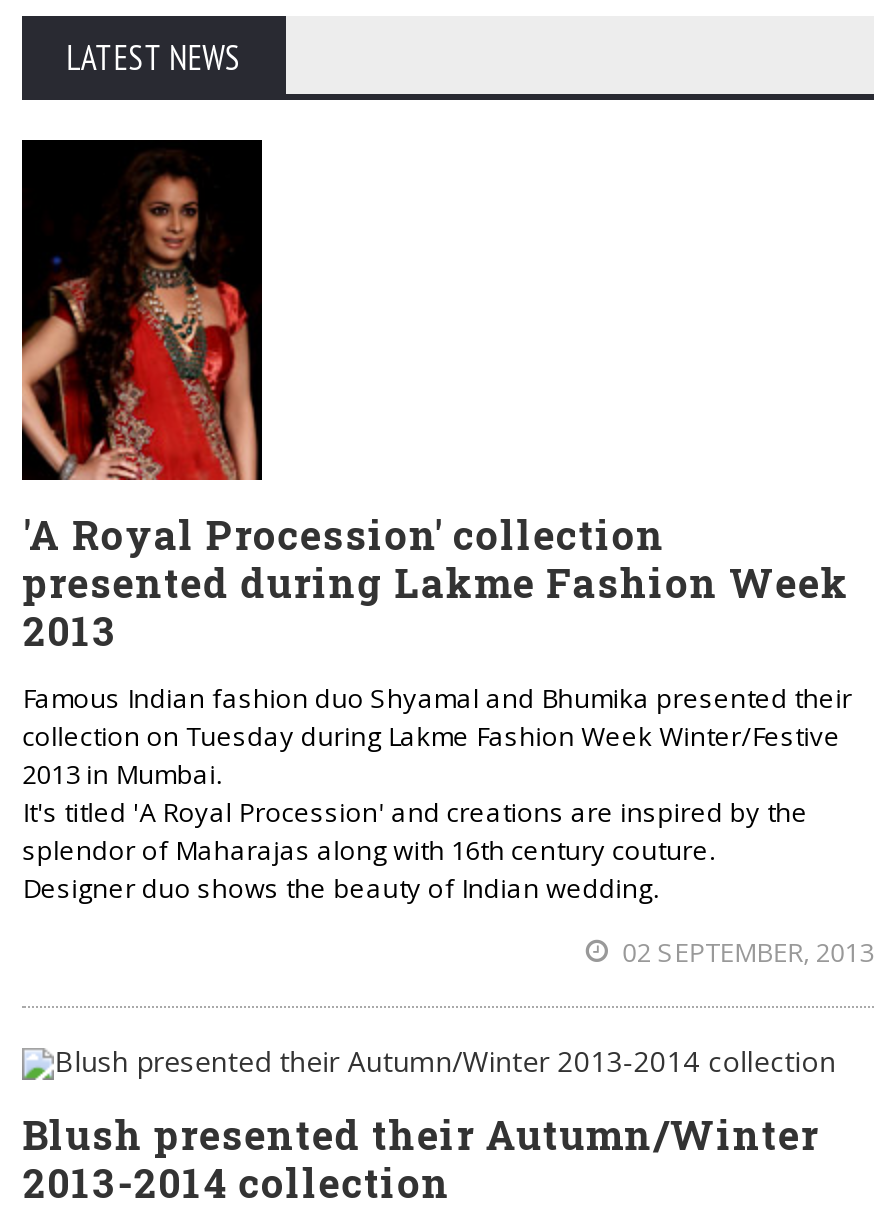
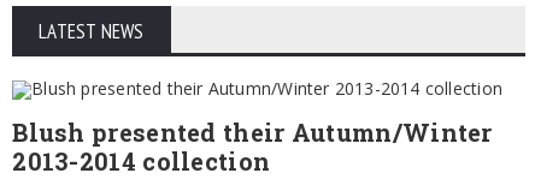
- [image]
- 'A Royal Procession' collection
- presented during Lakme Fashion Week
- 2013
- Famous Indian fashion duo Shyamal and Bhumika presented their
- collection on Tuesday during Lakme Fashion Week Winter/Festive
- 2013 in Mumbai.
- It's titled 'A Royal Procession' and creations are inspired by the
- splendor of Maharajas along with 16th century couture.
- Designer duo shows the beauty of Indian wedding.
- 02 SEPTEMBER, 2013
